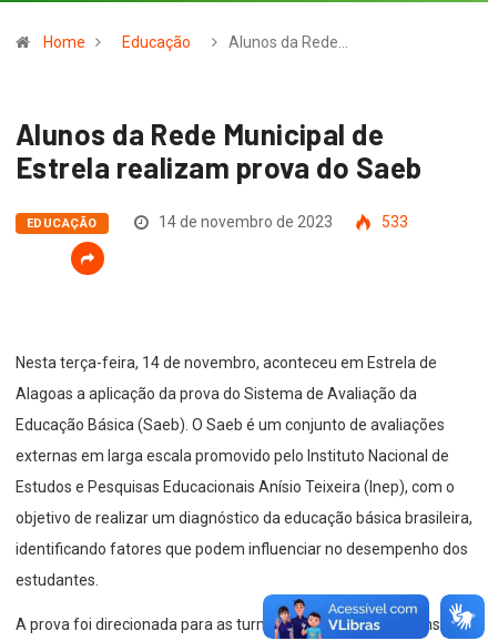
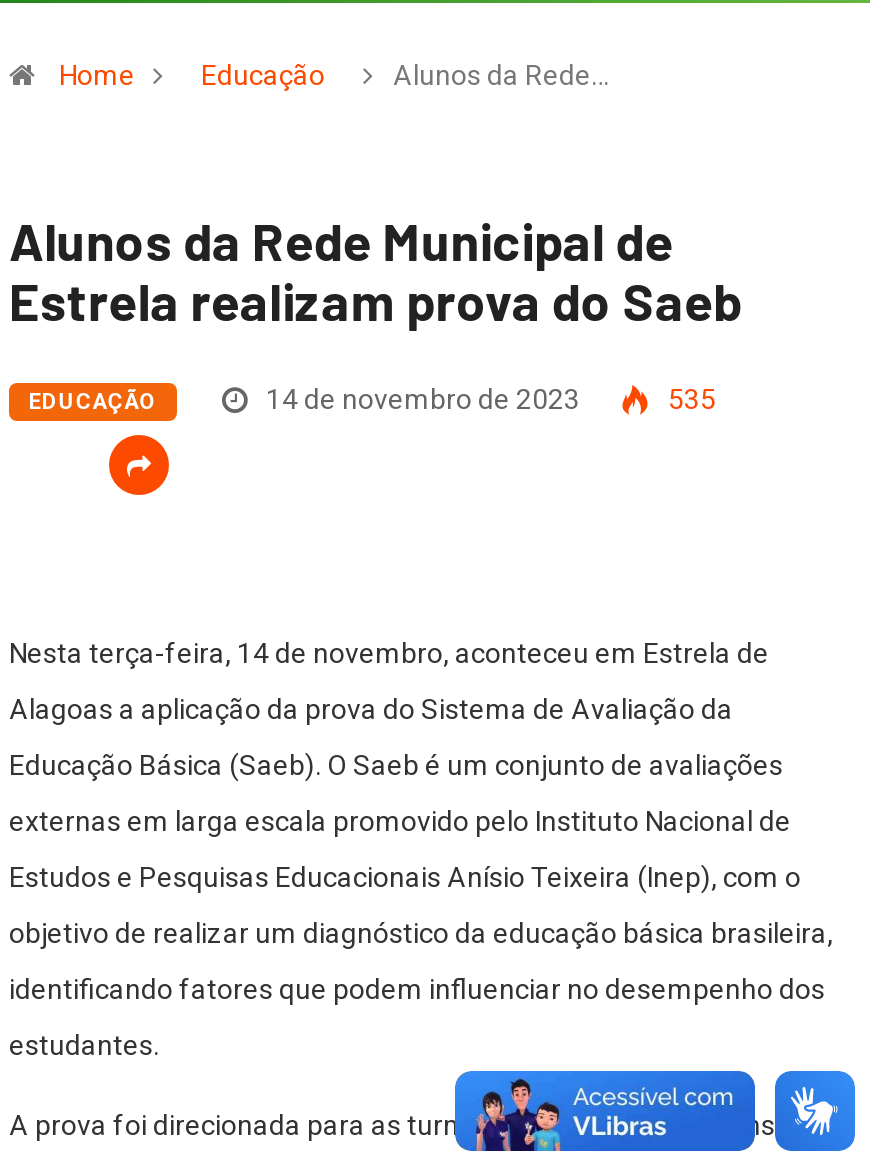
- 533
+ 535
